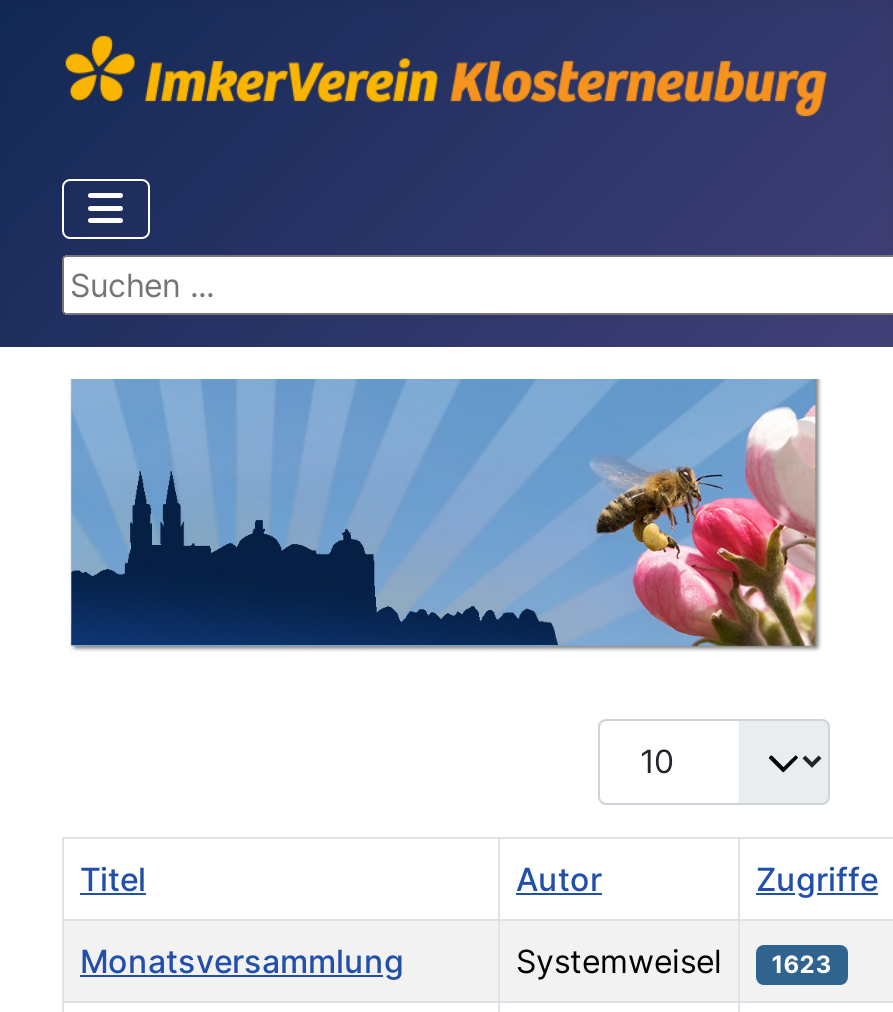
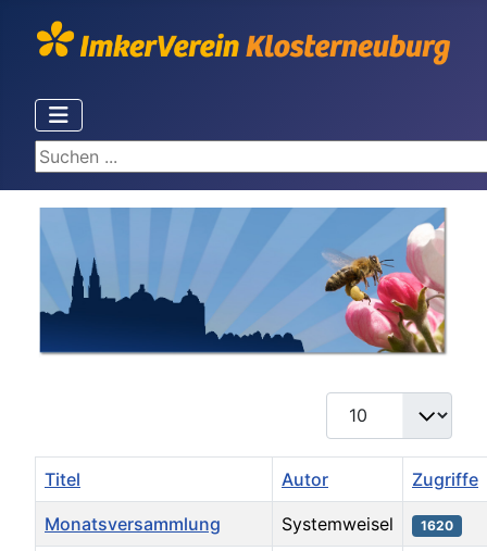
- Systemweisel 1623
+ Systemweisel 1620
